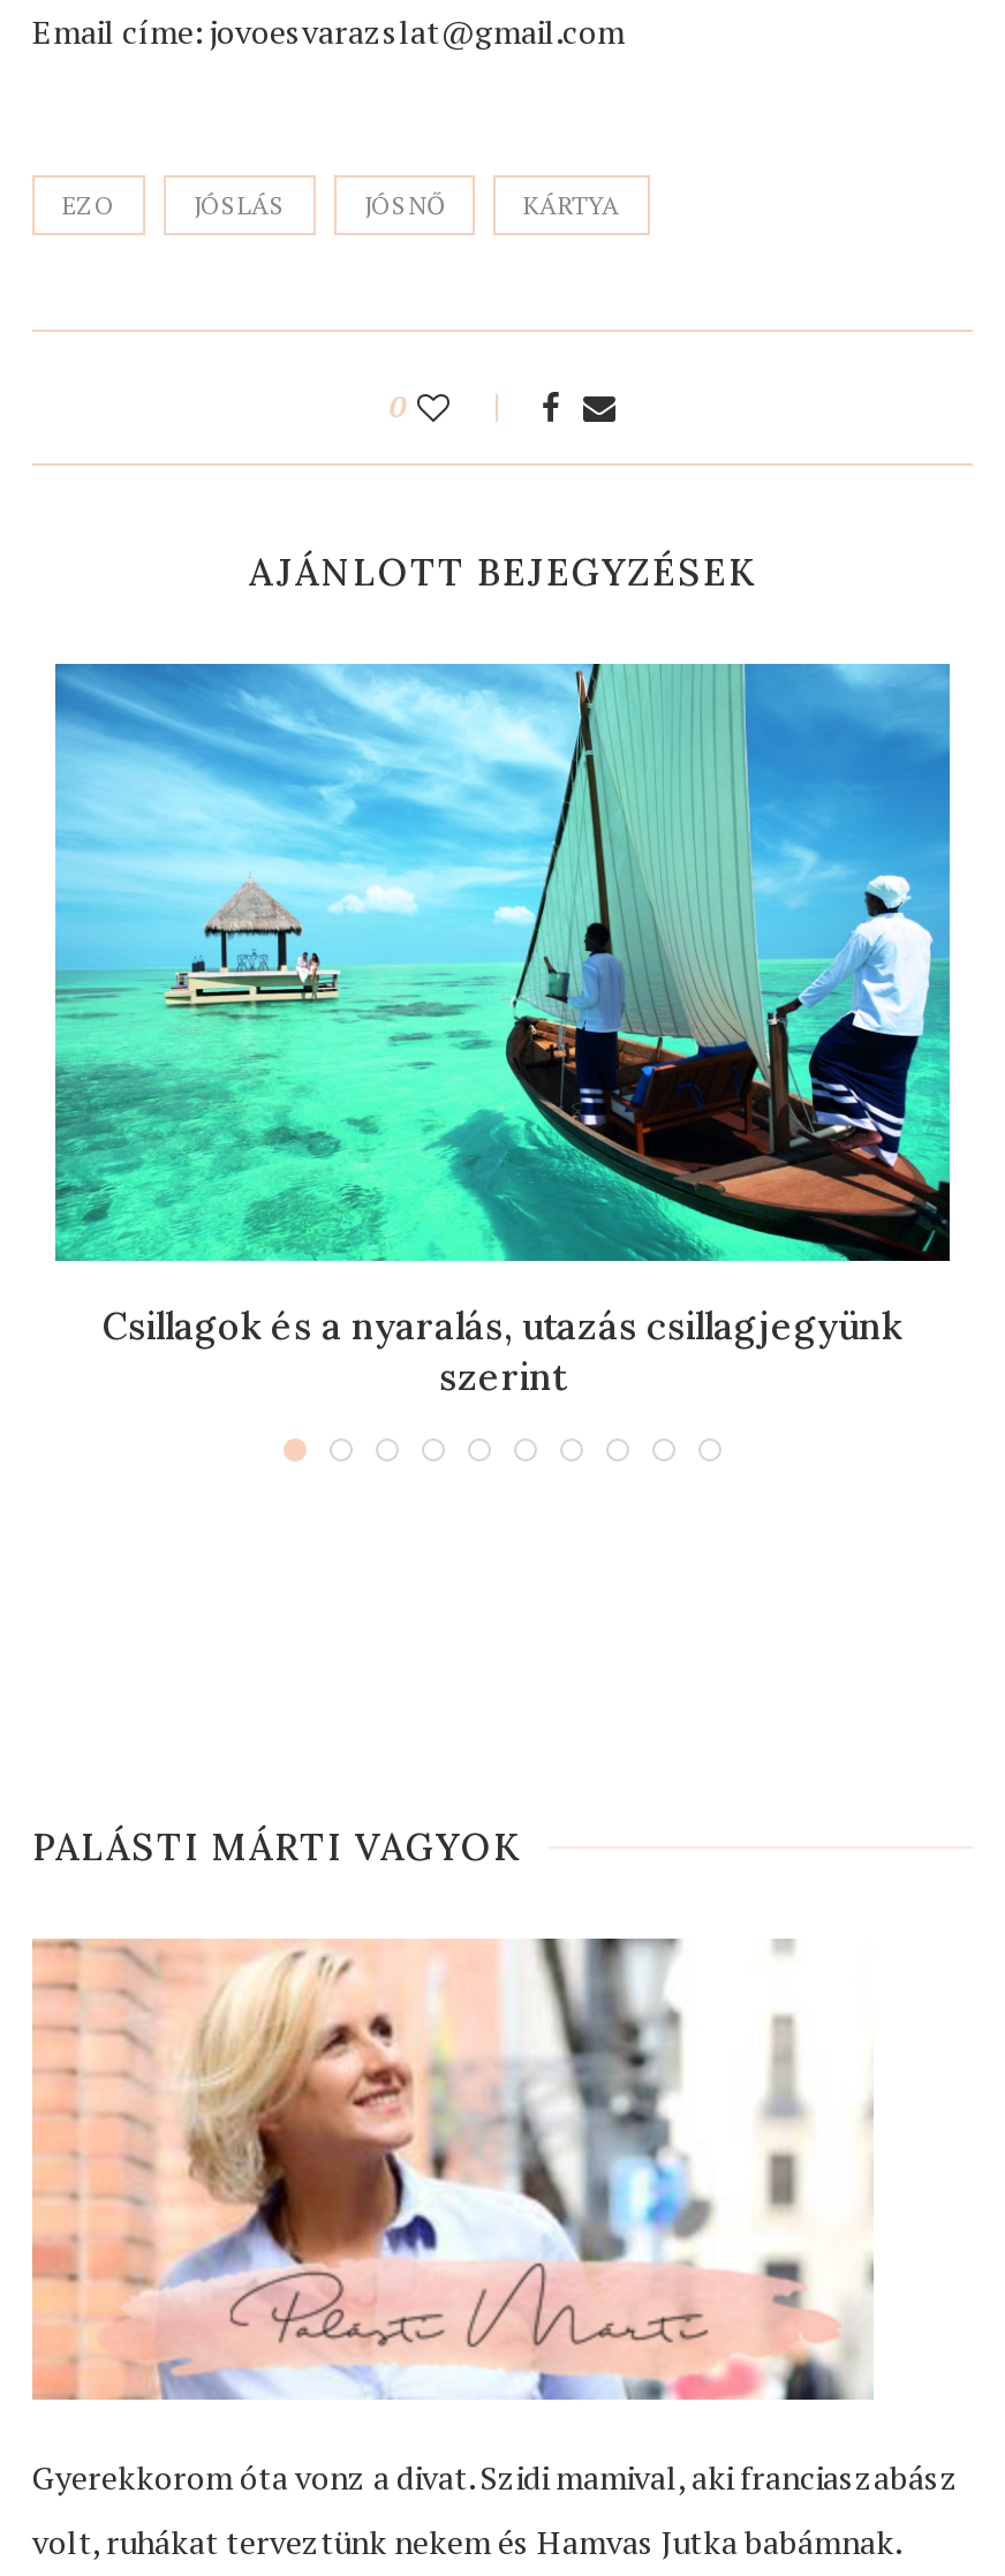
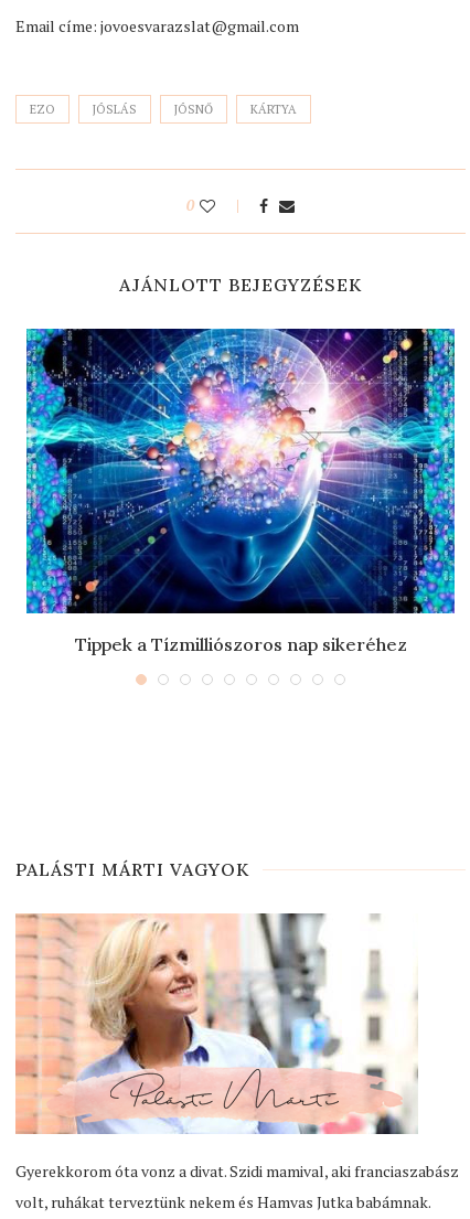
- [image]
- Csillagok és a nyaralás, utazás csillagjegyünk
- szerint
+ [image]
+ Tippek a Tízmilliószoros nap sikeréhez
